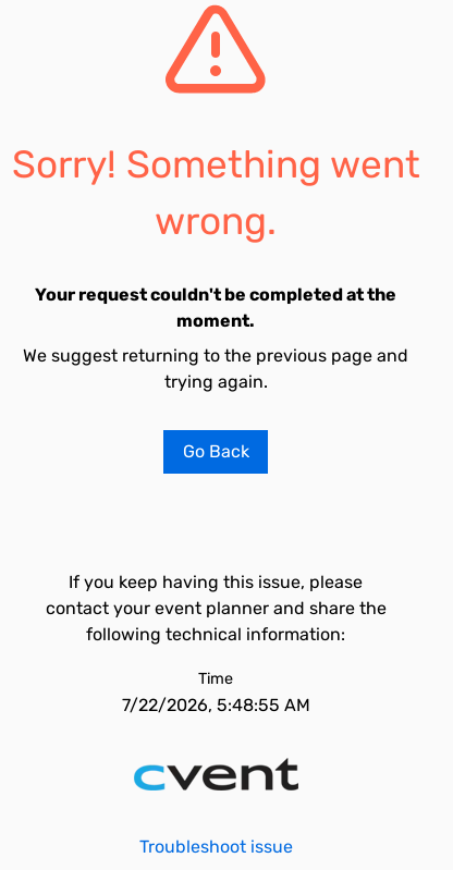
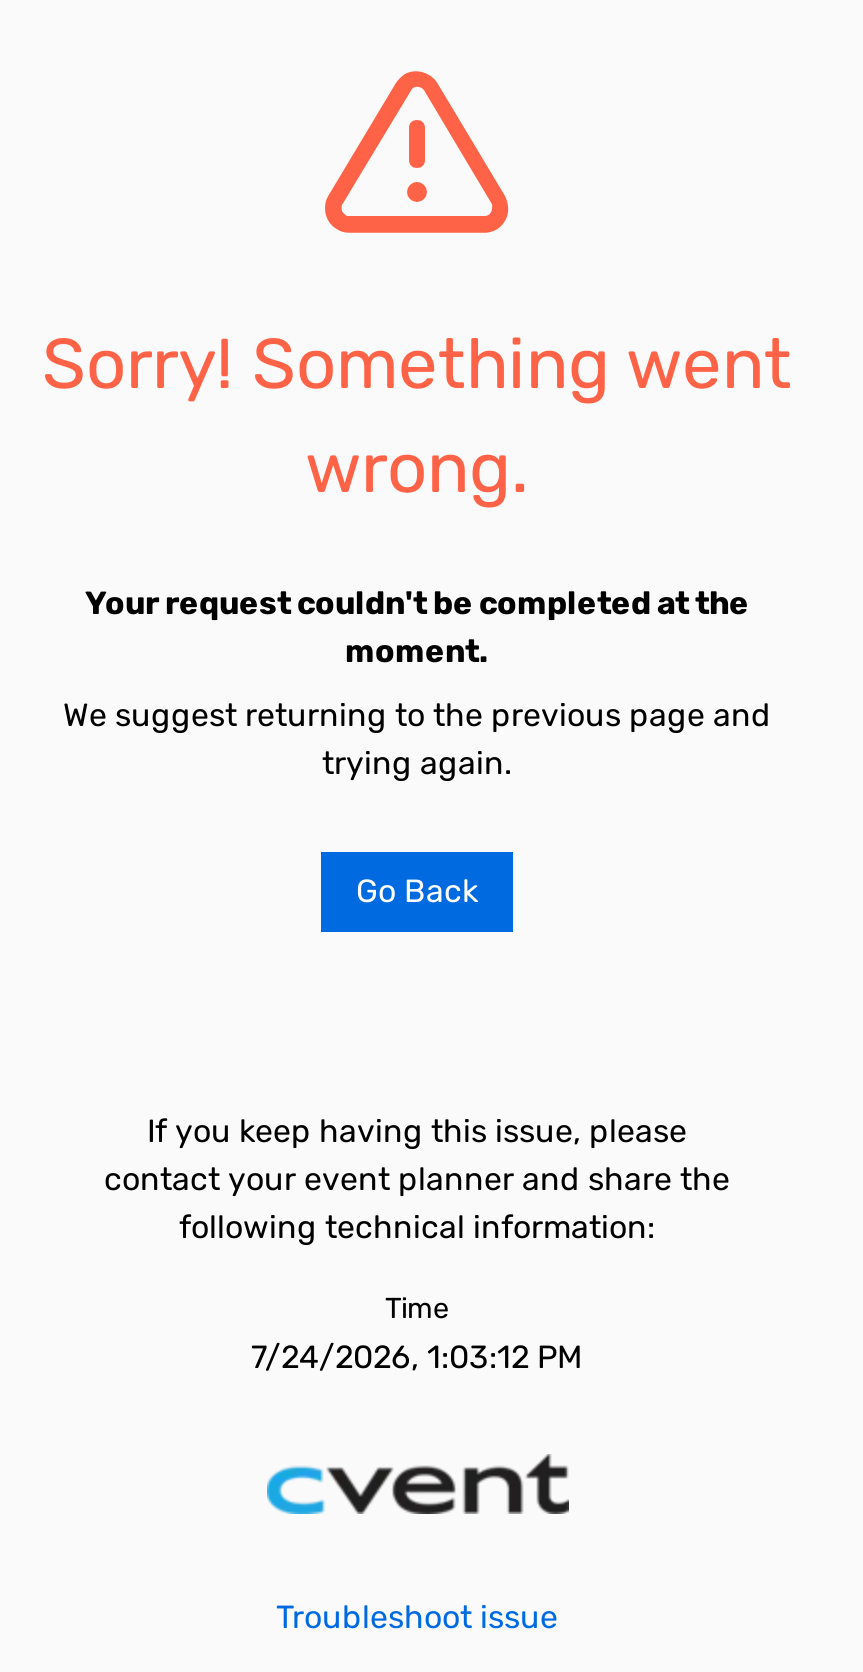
- 7/22/2026, 5:48:55 AM
+ 7/24/2026, 1:03:12 PM
